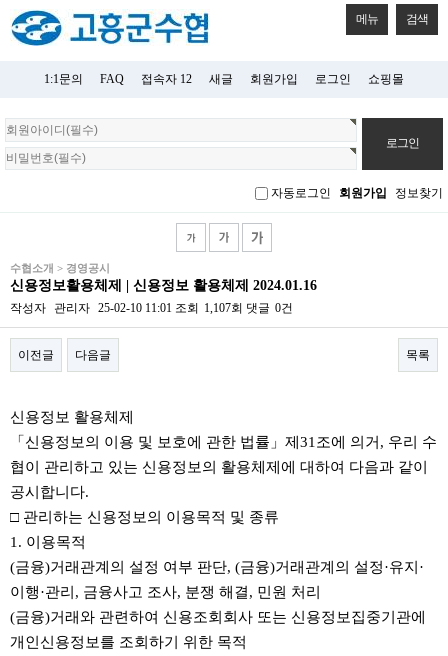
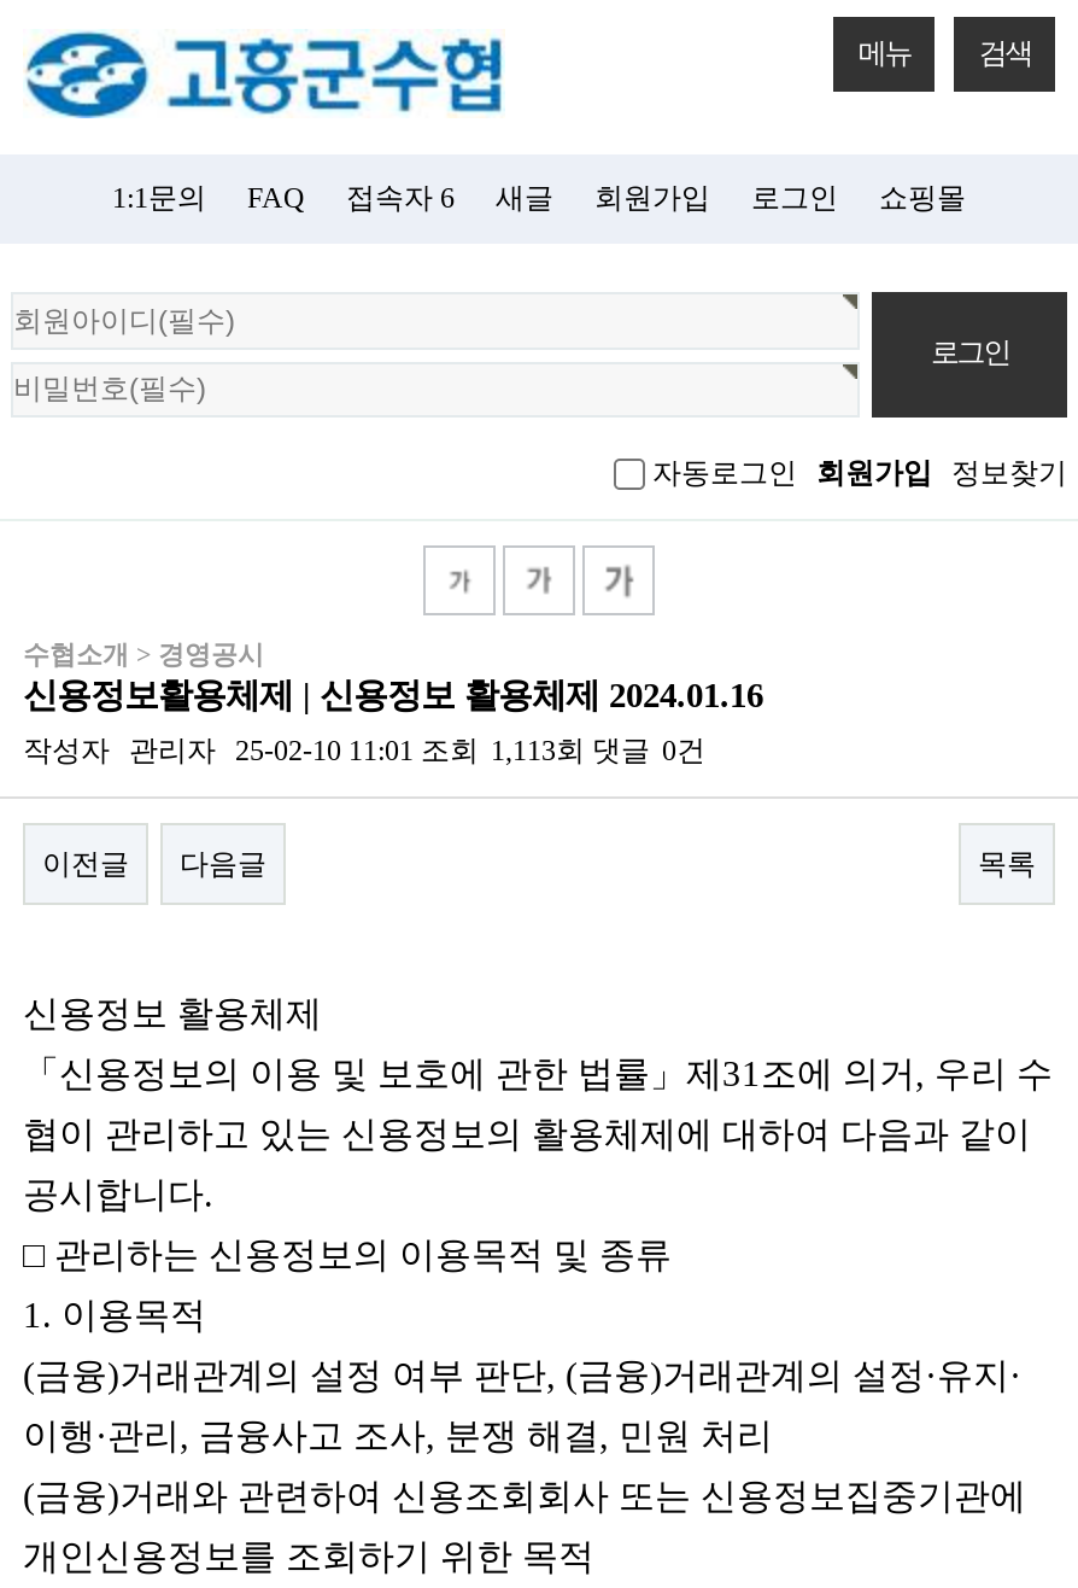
- 접속자 12
+ 접속자 6

- 작성자 관리자 25-02-10 11:01 조회 1,107회 댓글 0건
+ 작성자 관리자 25-02-10 11:01 조회 1,113회 댓글 0건
